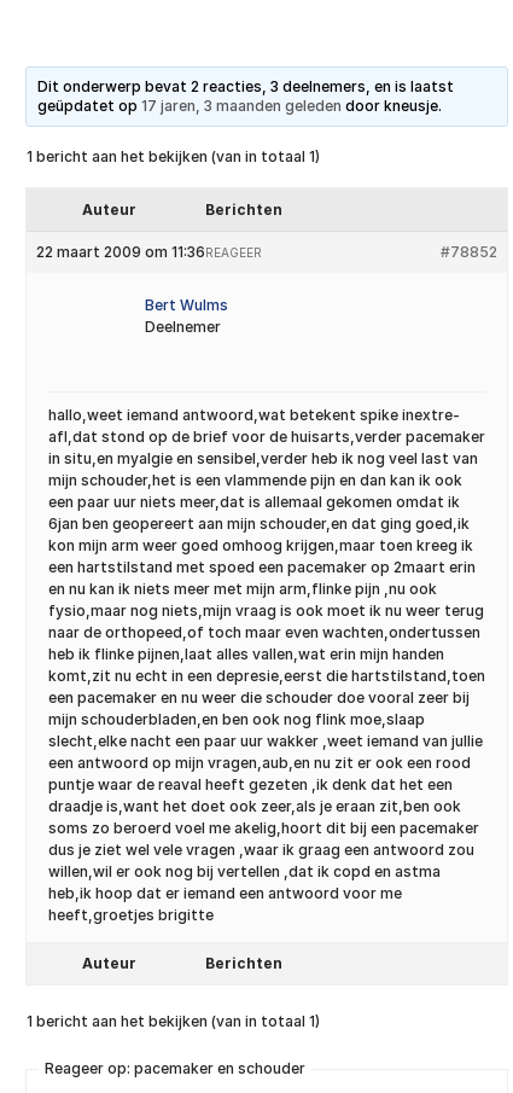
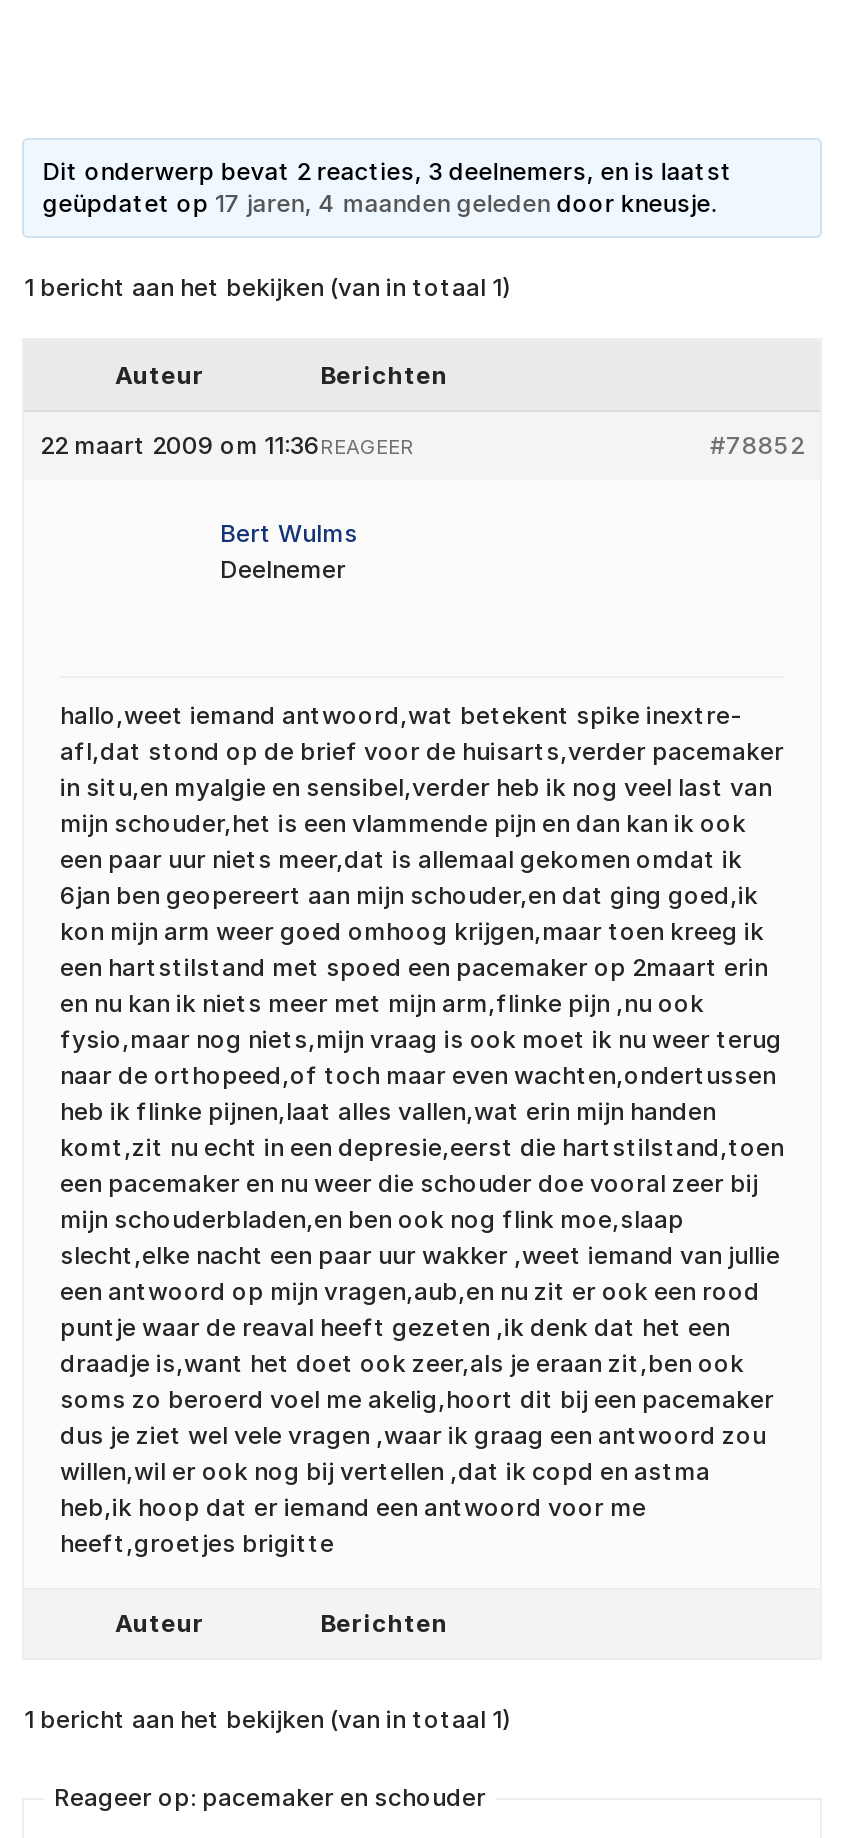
- geüpdatet op 17 jaren, 3 maanden geleden door kneusje.
+ geüpdatet op 17 jaren, 4 maanden geleden door kneusje.
